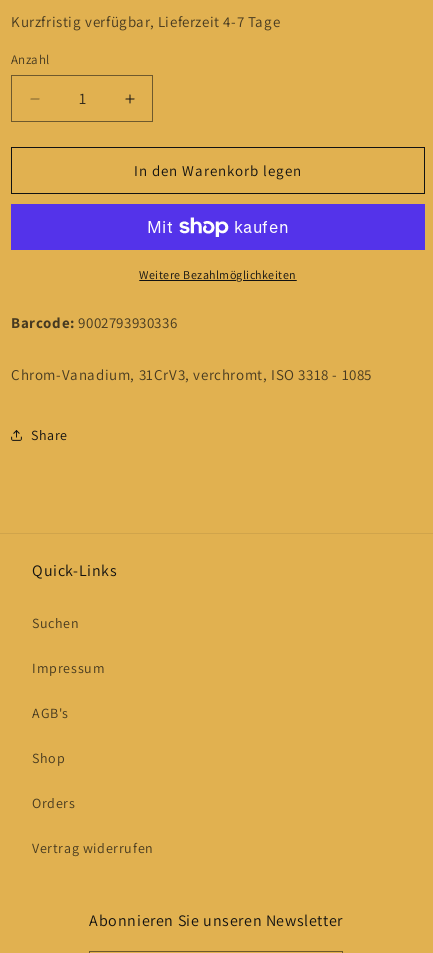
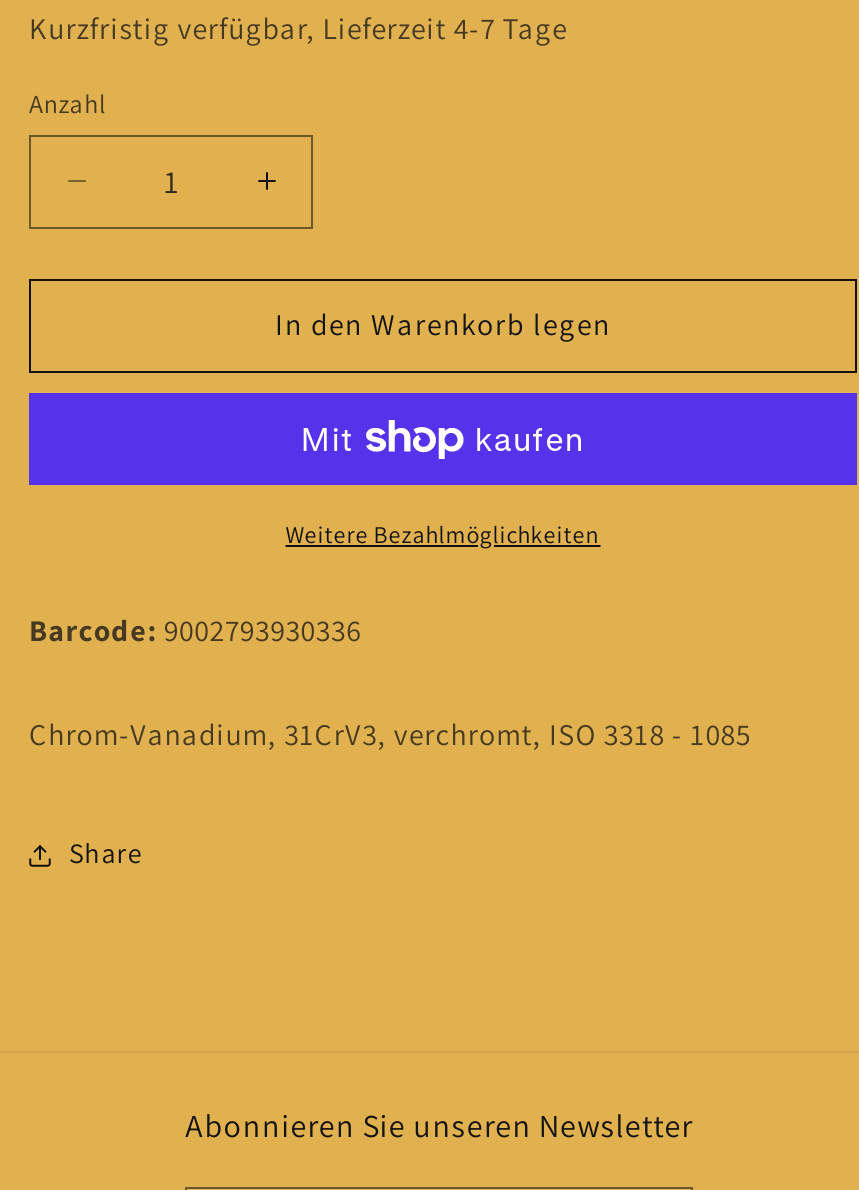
- Quick-Links
- Suchen
- Impressum
- AGB's
- Shop
- Orders
- Vertrag widerrufen
